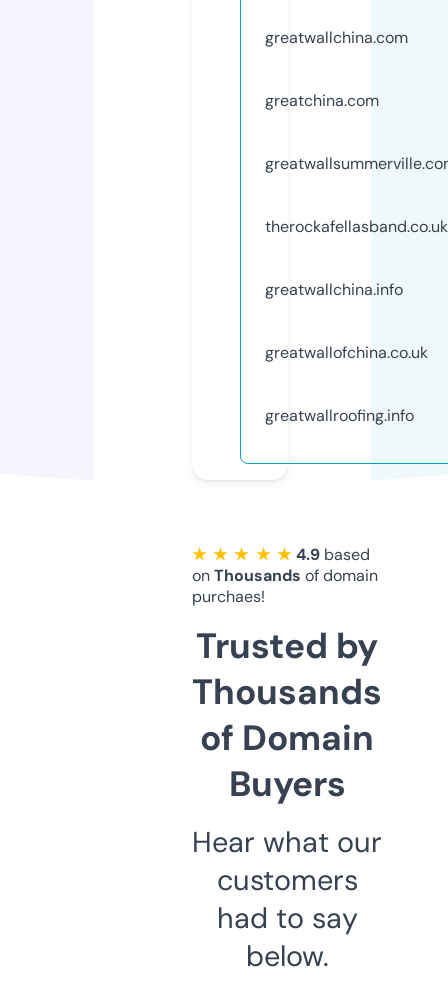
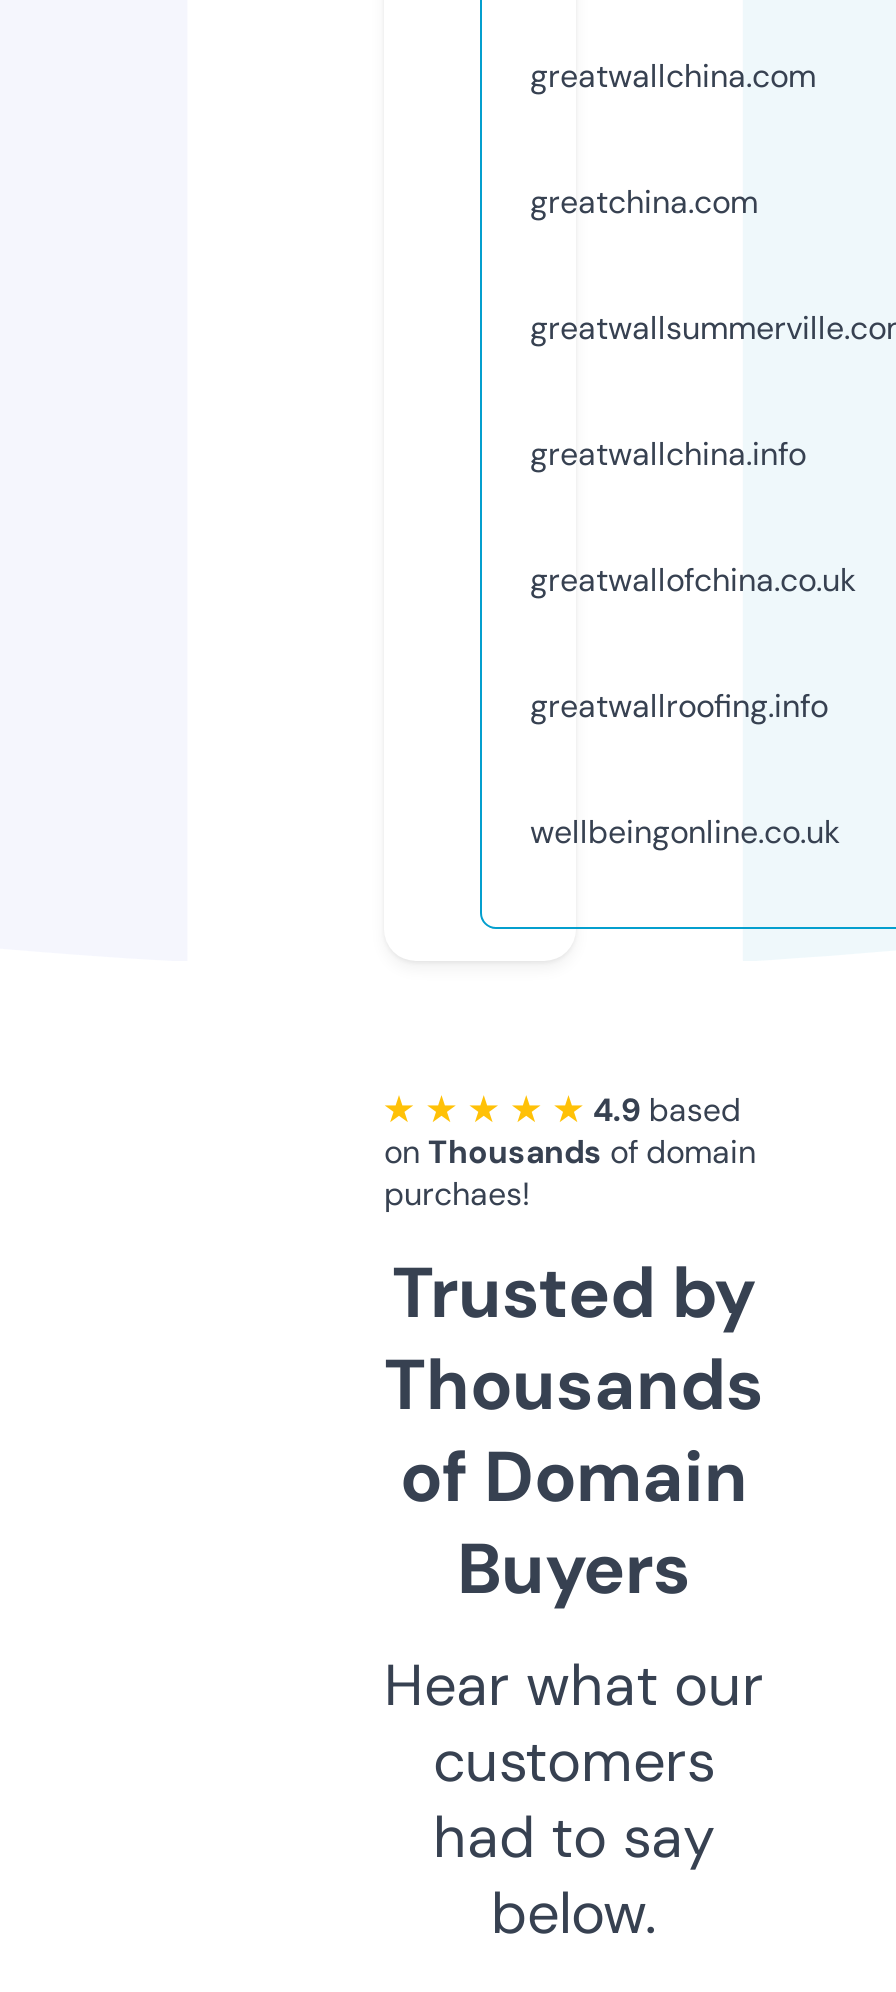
- therockafellasband.co.uk

moved up: greatwallchina.info | greatwallofchina.co.uk | greatwallroofing.info

+ wellbeingonline.co.uk
